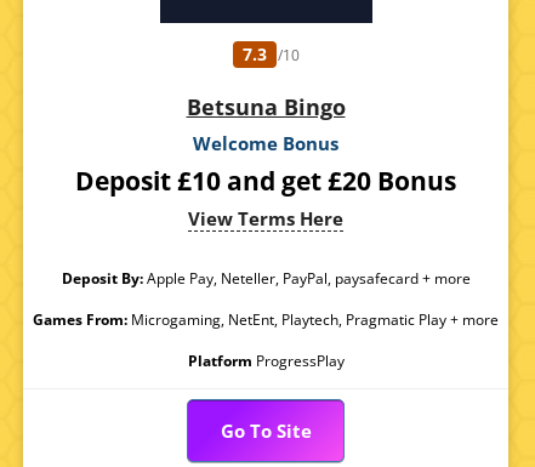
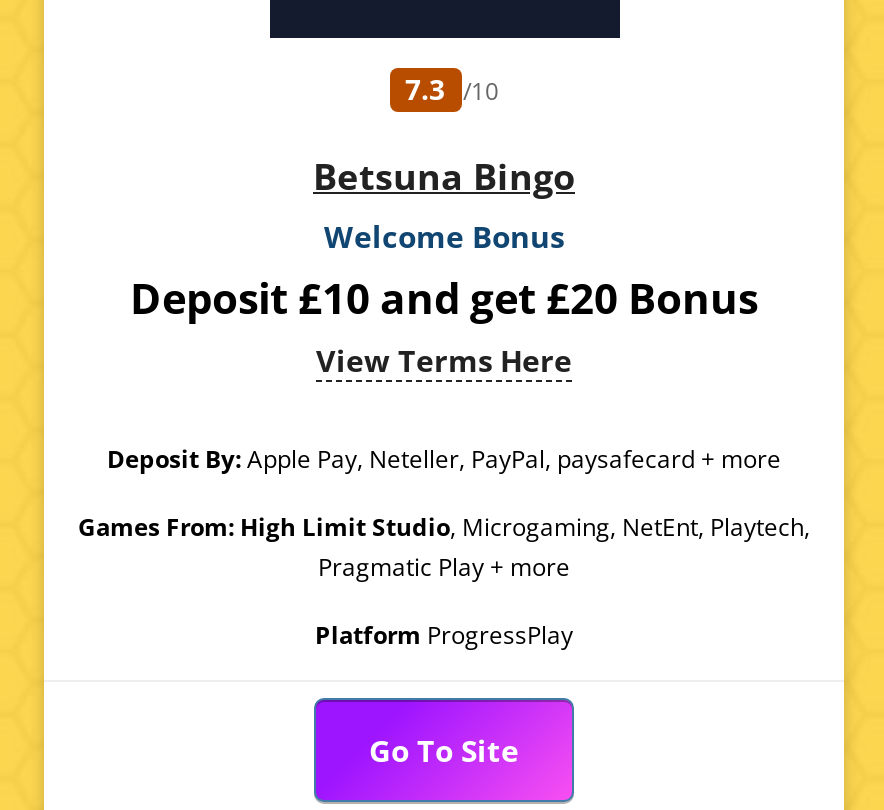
- Games From: Microgaming, NetEnt, Playtech, Pragmatic Play + more
+ Games From: High Limit Studio, Microgaming, NetEnt, Playtech,
+ Pragmatic Play + more
